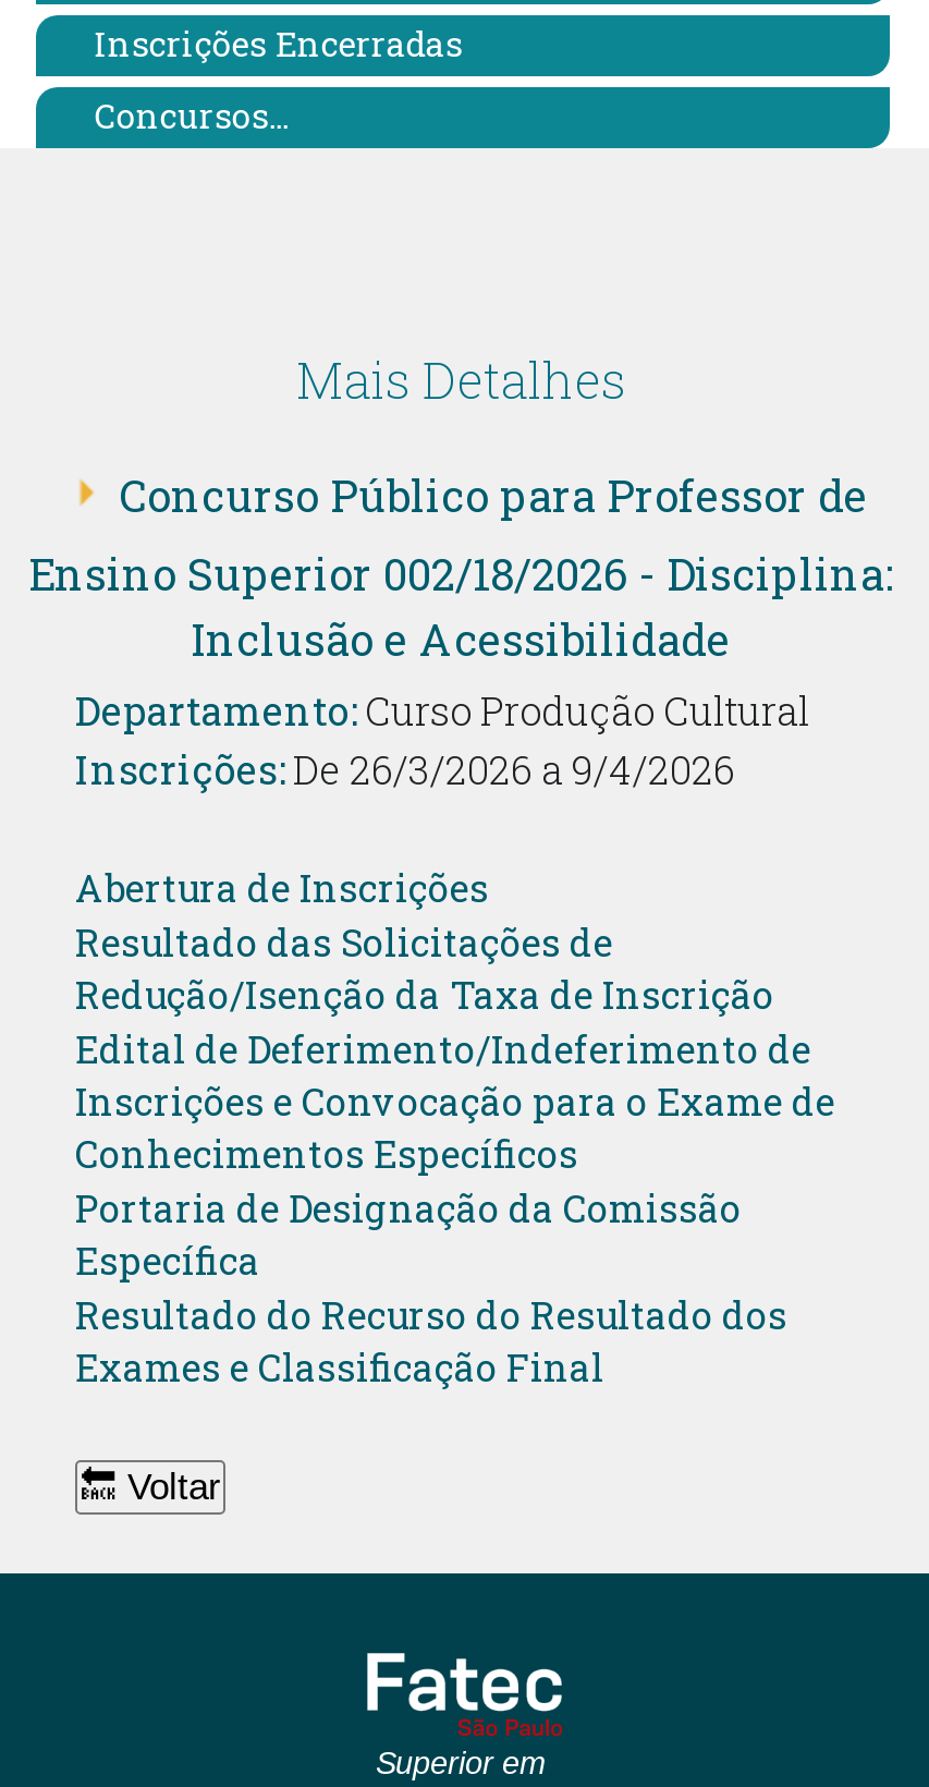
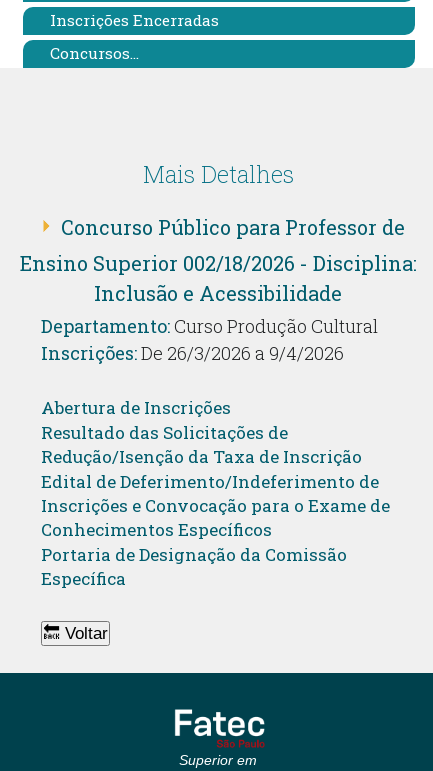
- Resultado do Recurso do Resultado dos
- Exames e Classificação Final
